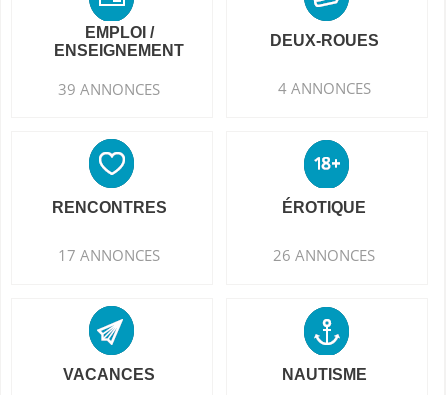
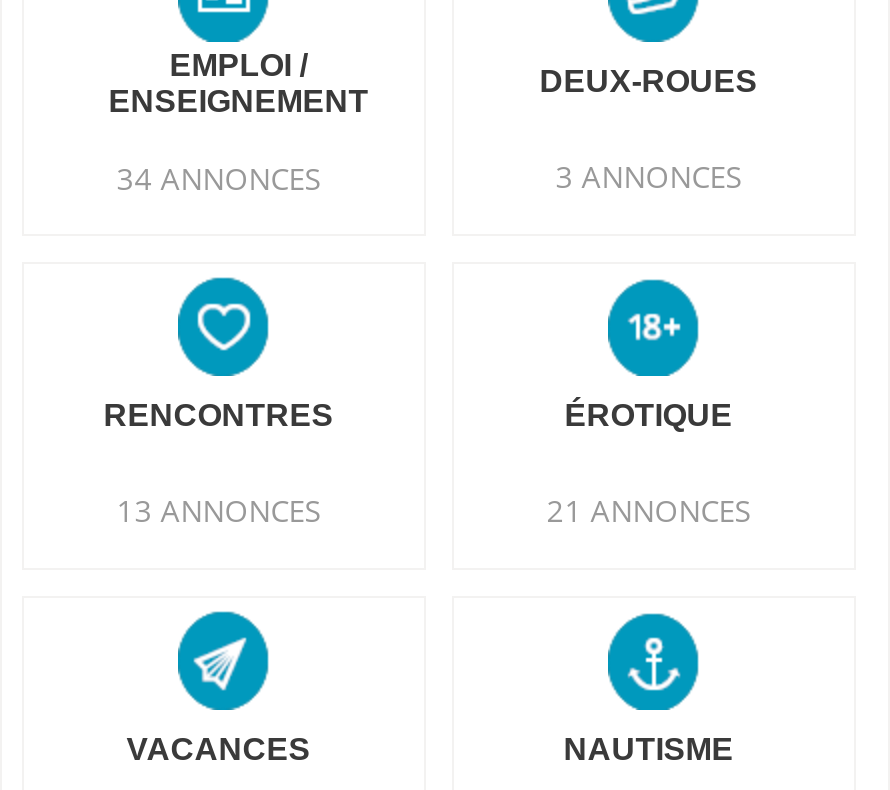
- 39 ANNONCES
+ 34 ANNONCES

- 4 ANNONCES
+ 3 ANNONCES

- 17 ANNONCES
+ 13 ANNONCES

- 26 ANNONCES
+ 21 ANNONCES
